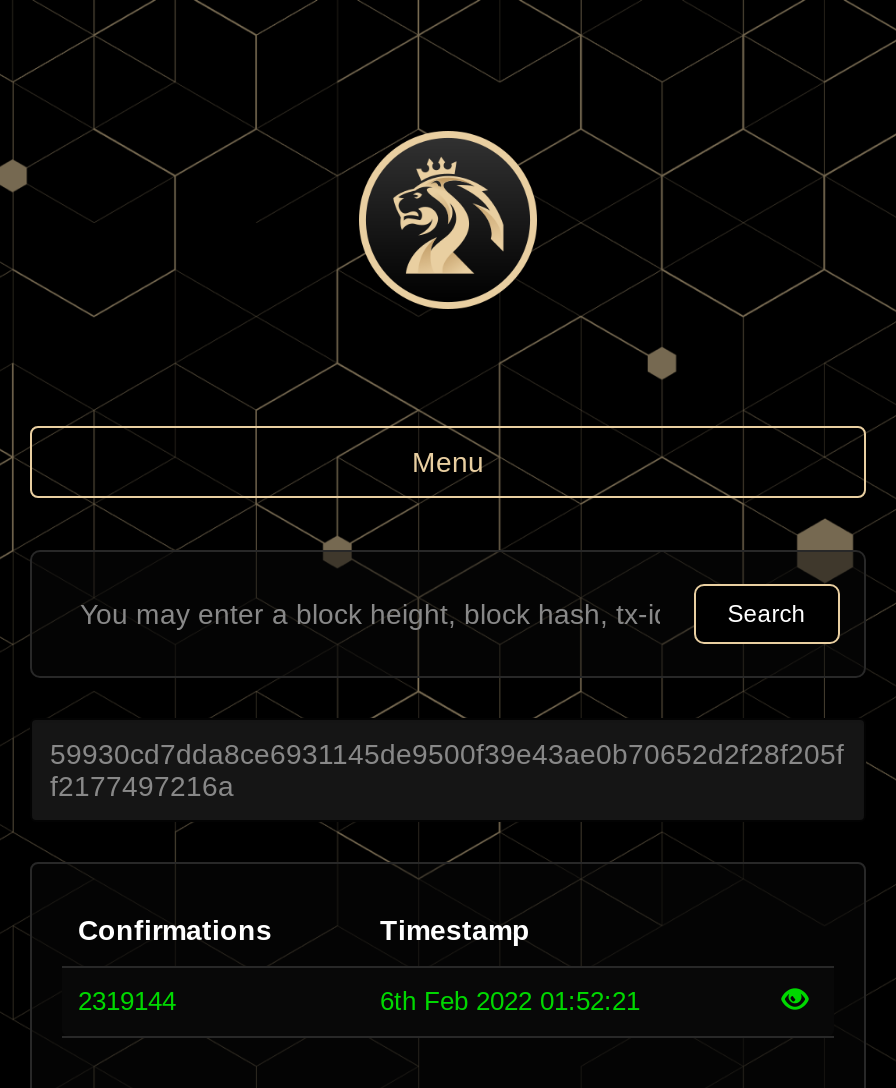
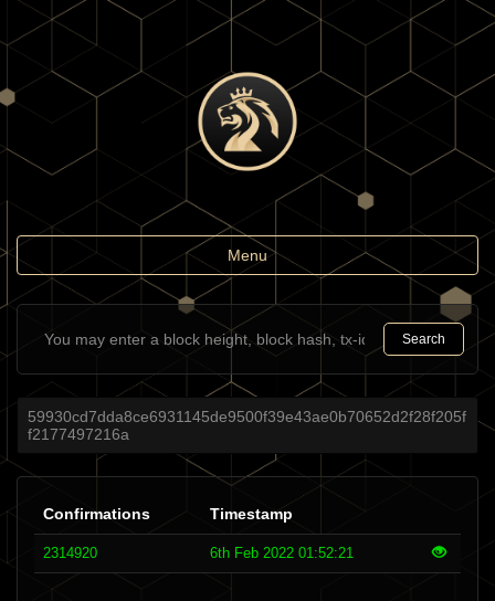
- 2319144
+ 2314920
